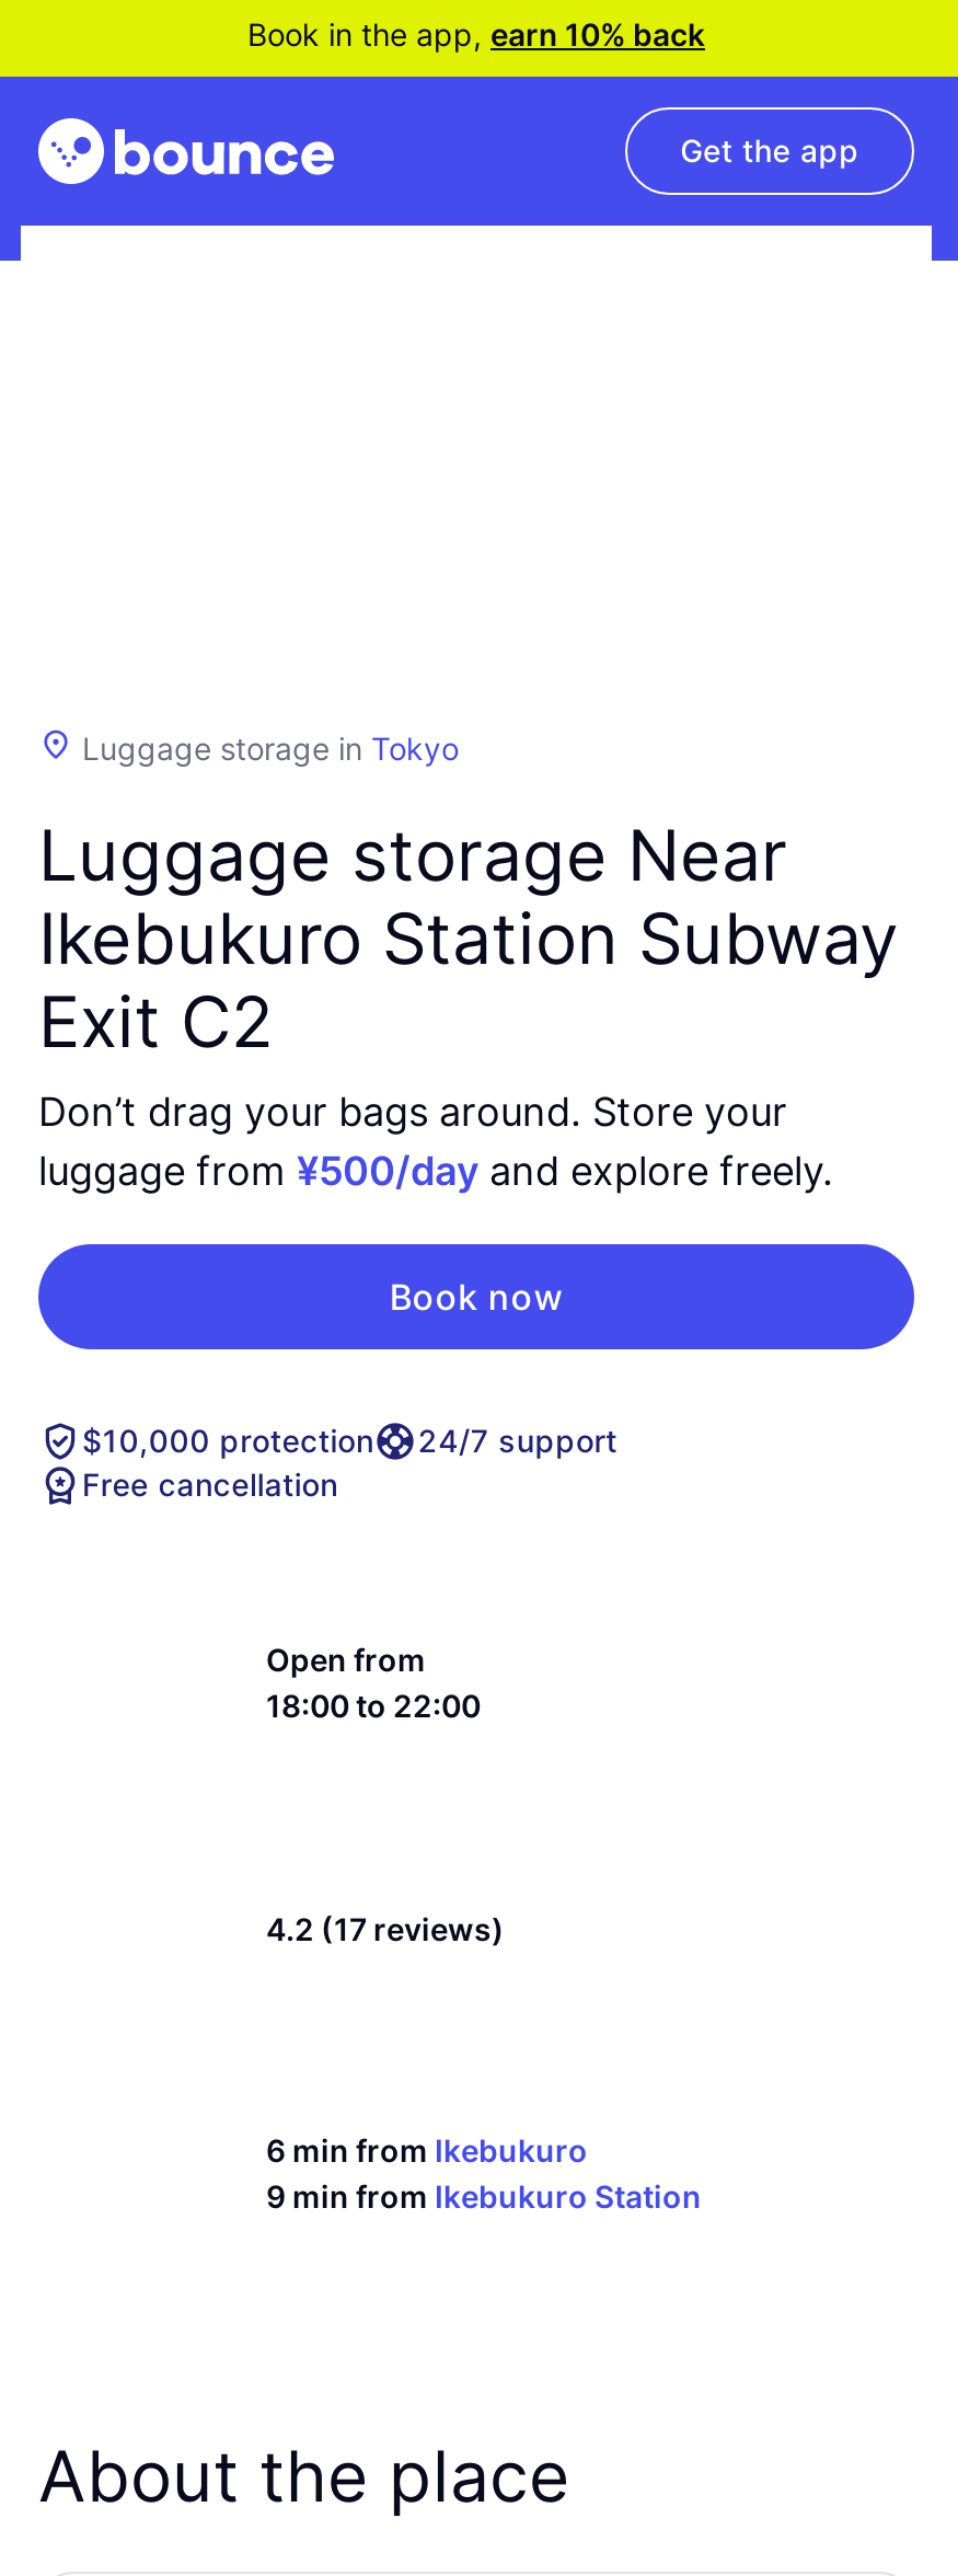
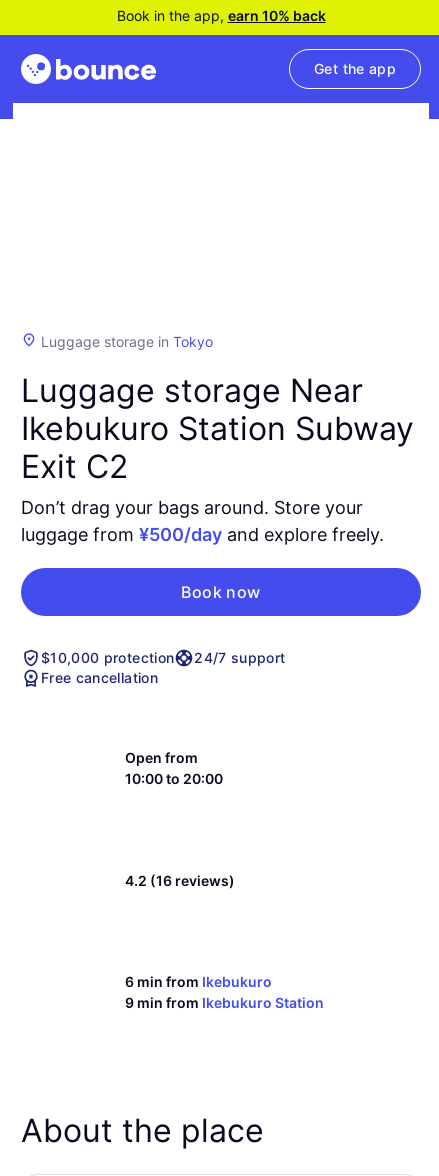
- 18:00 to 22:00
+ 10:00 to 20:00

- 4.2 (17 reviews)
+ 4.2 (16 reviews)
